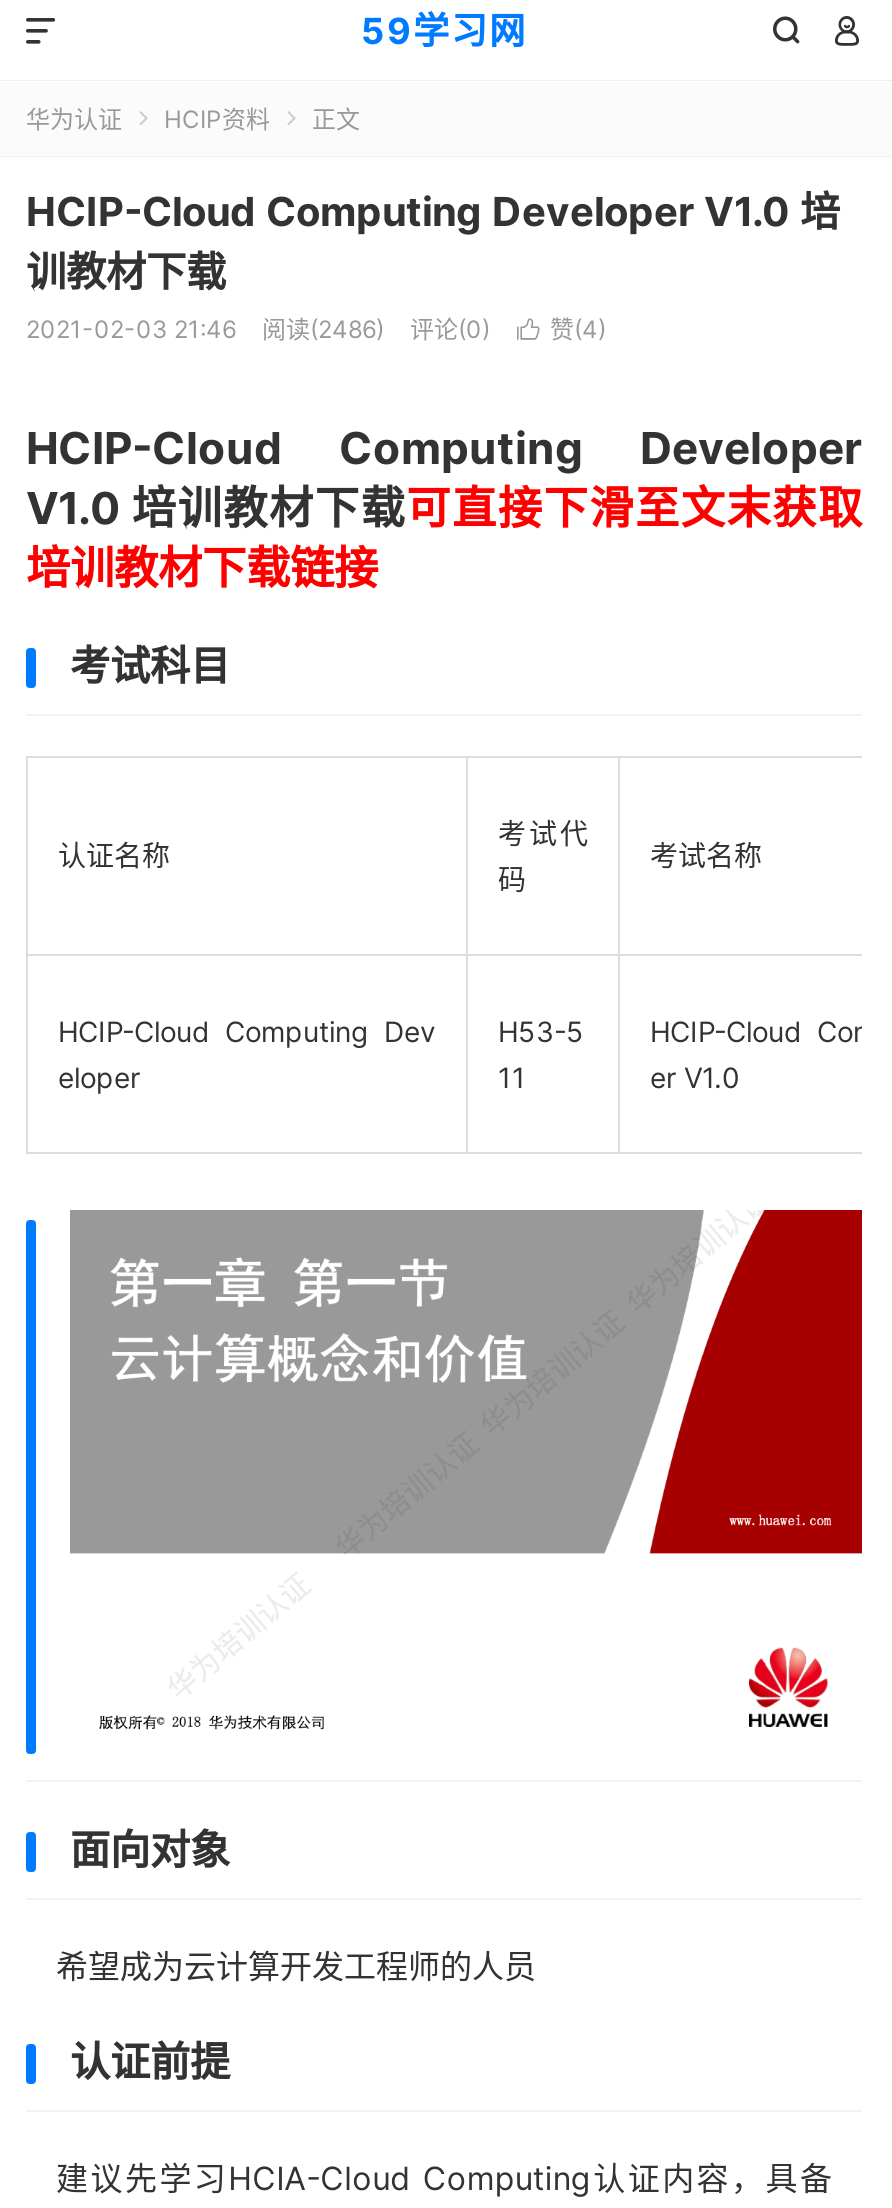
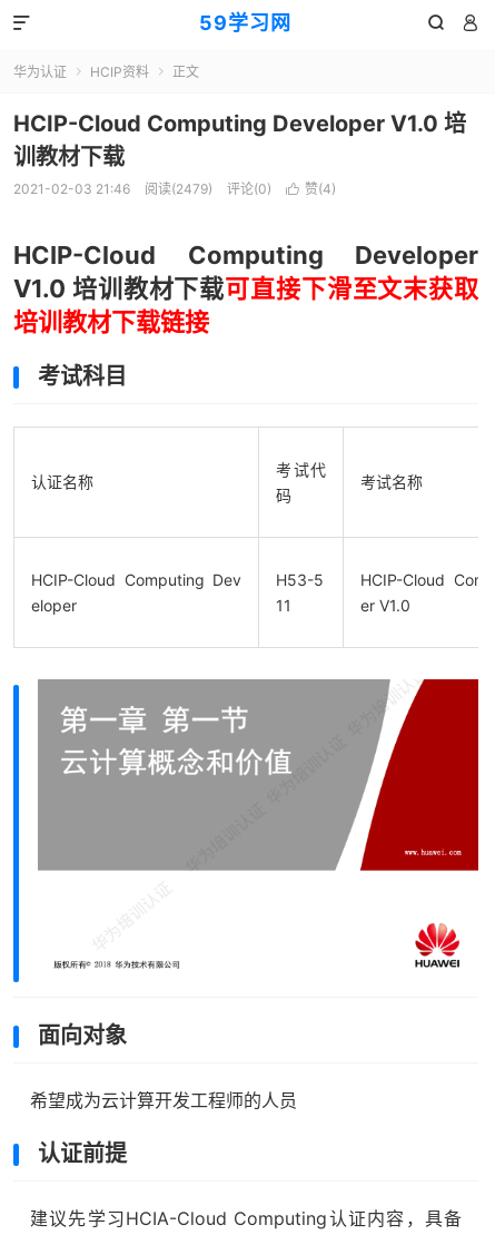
- 阅读(2486)
+ 阅读(2479)
